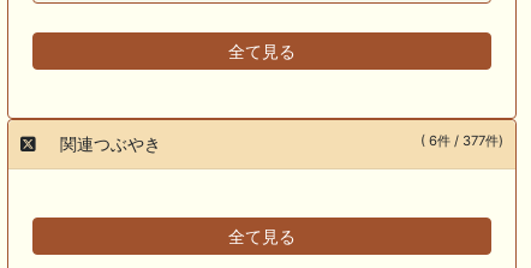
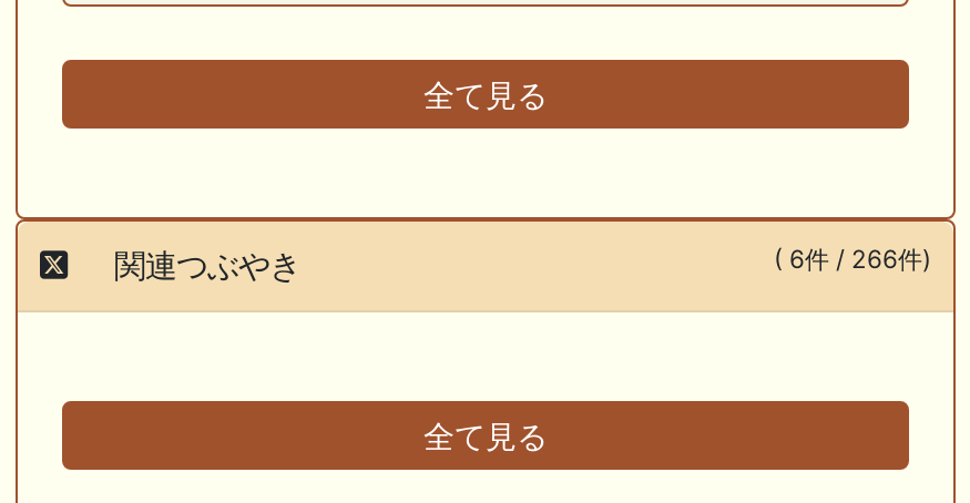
- ( 6件 / 377件)
+ ( 6件 / 266件)
